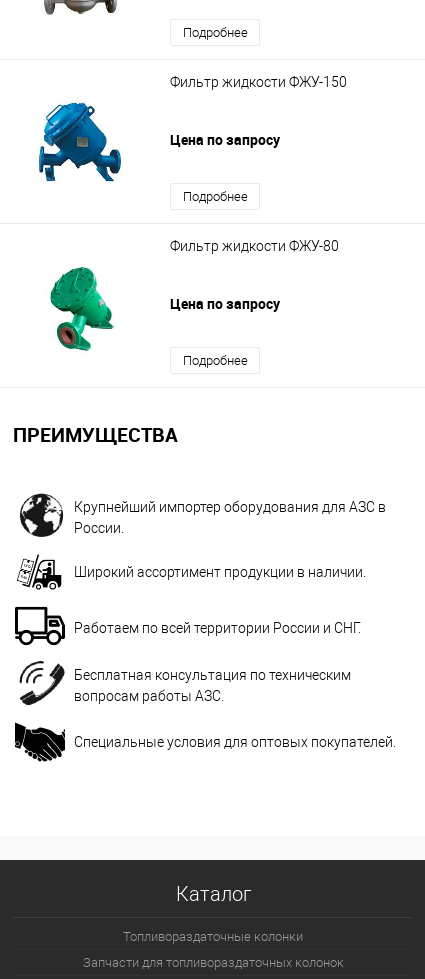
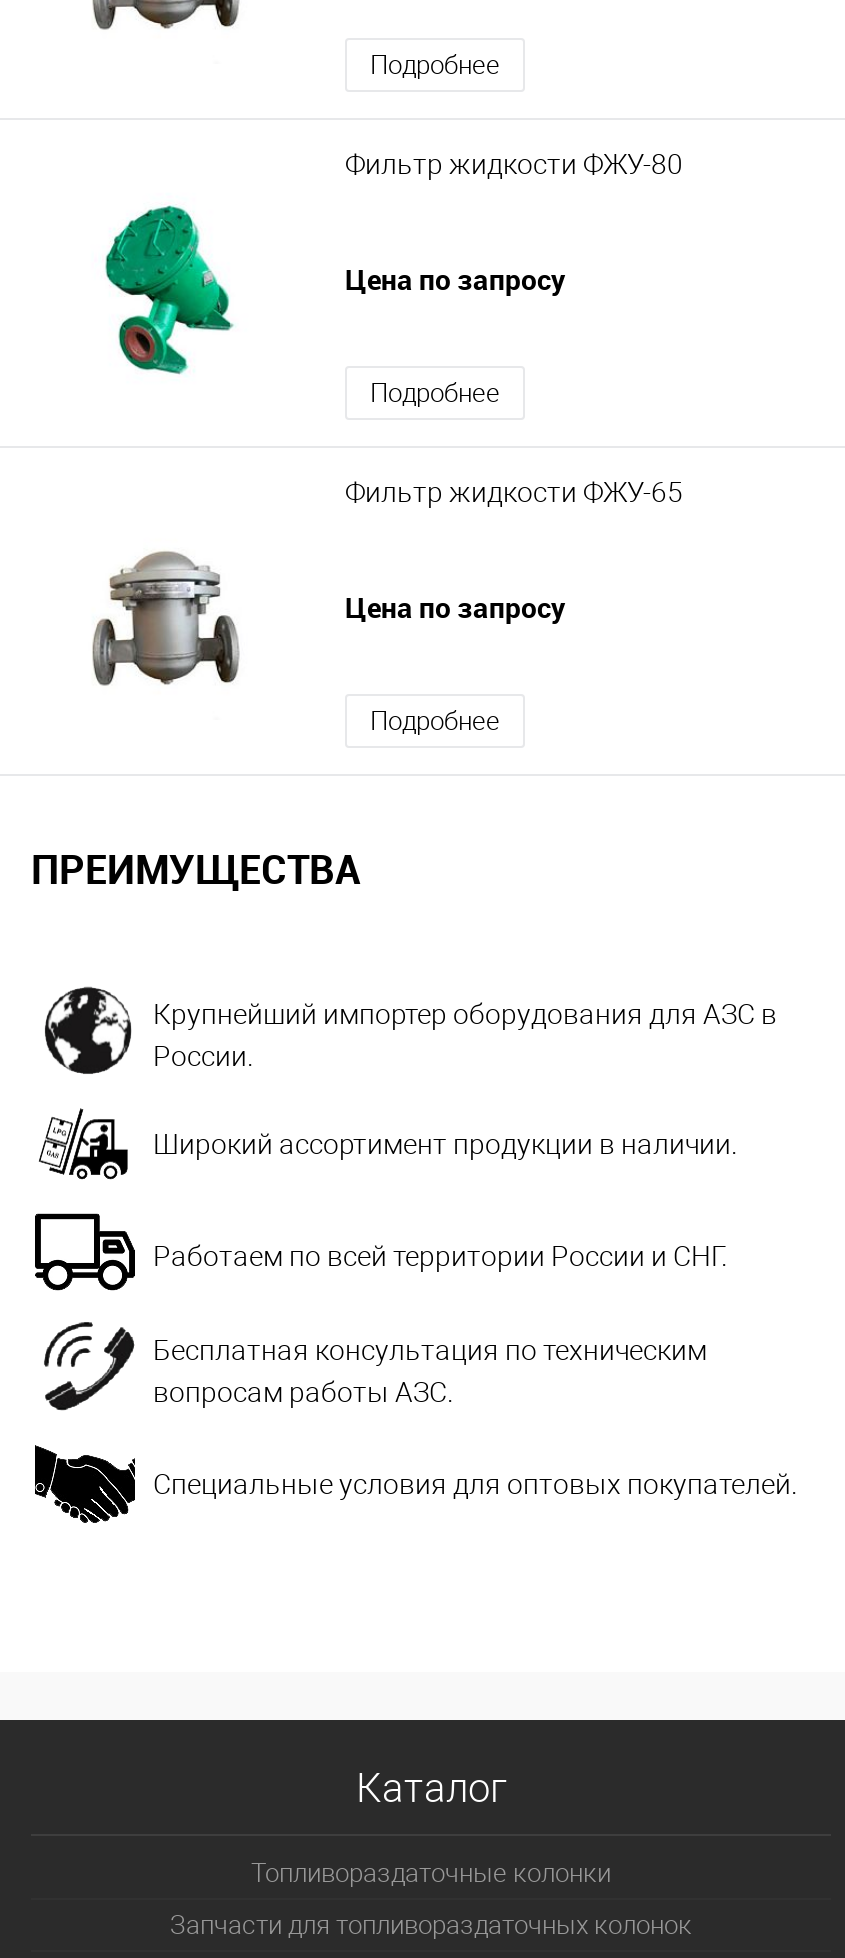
- Фильтр жидкости ФЖУ-150

- [image]
+ [image]

+ Фильтр жидкости ФЖУ-65

moved up: Фильтр жидкости ФЖУ-80

- [image]
+ [image]
